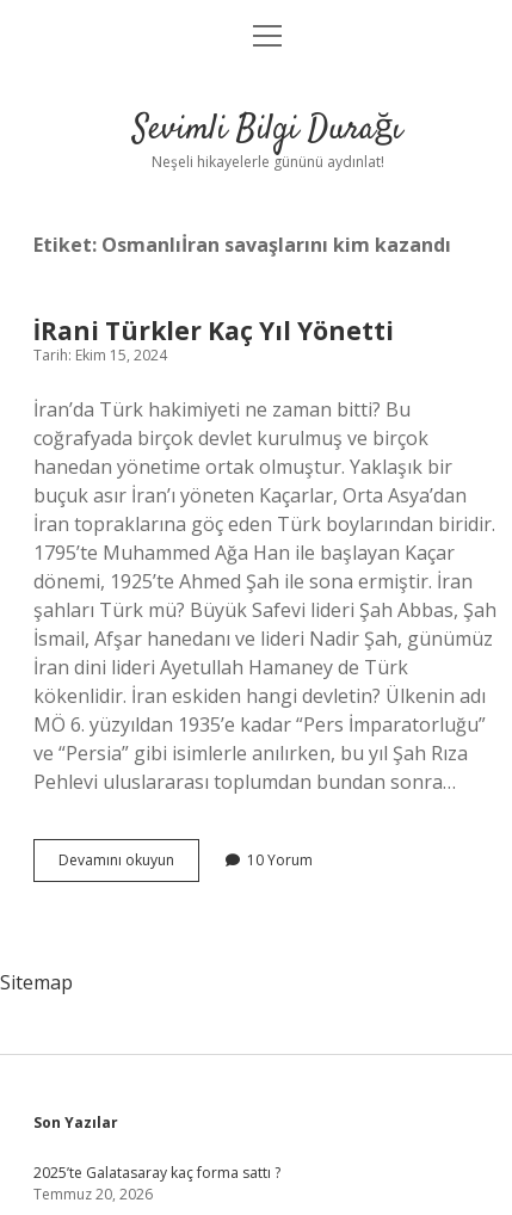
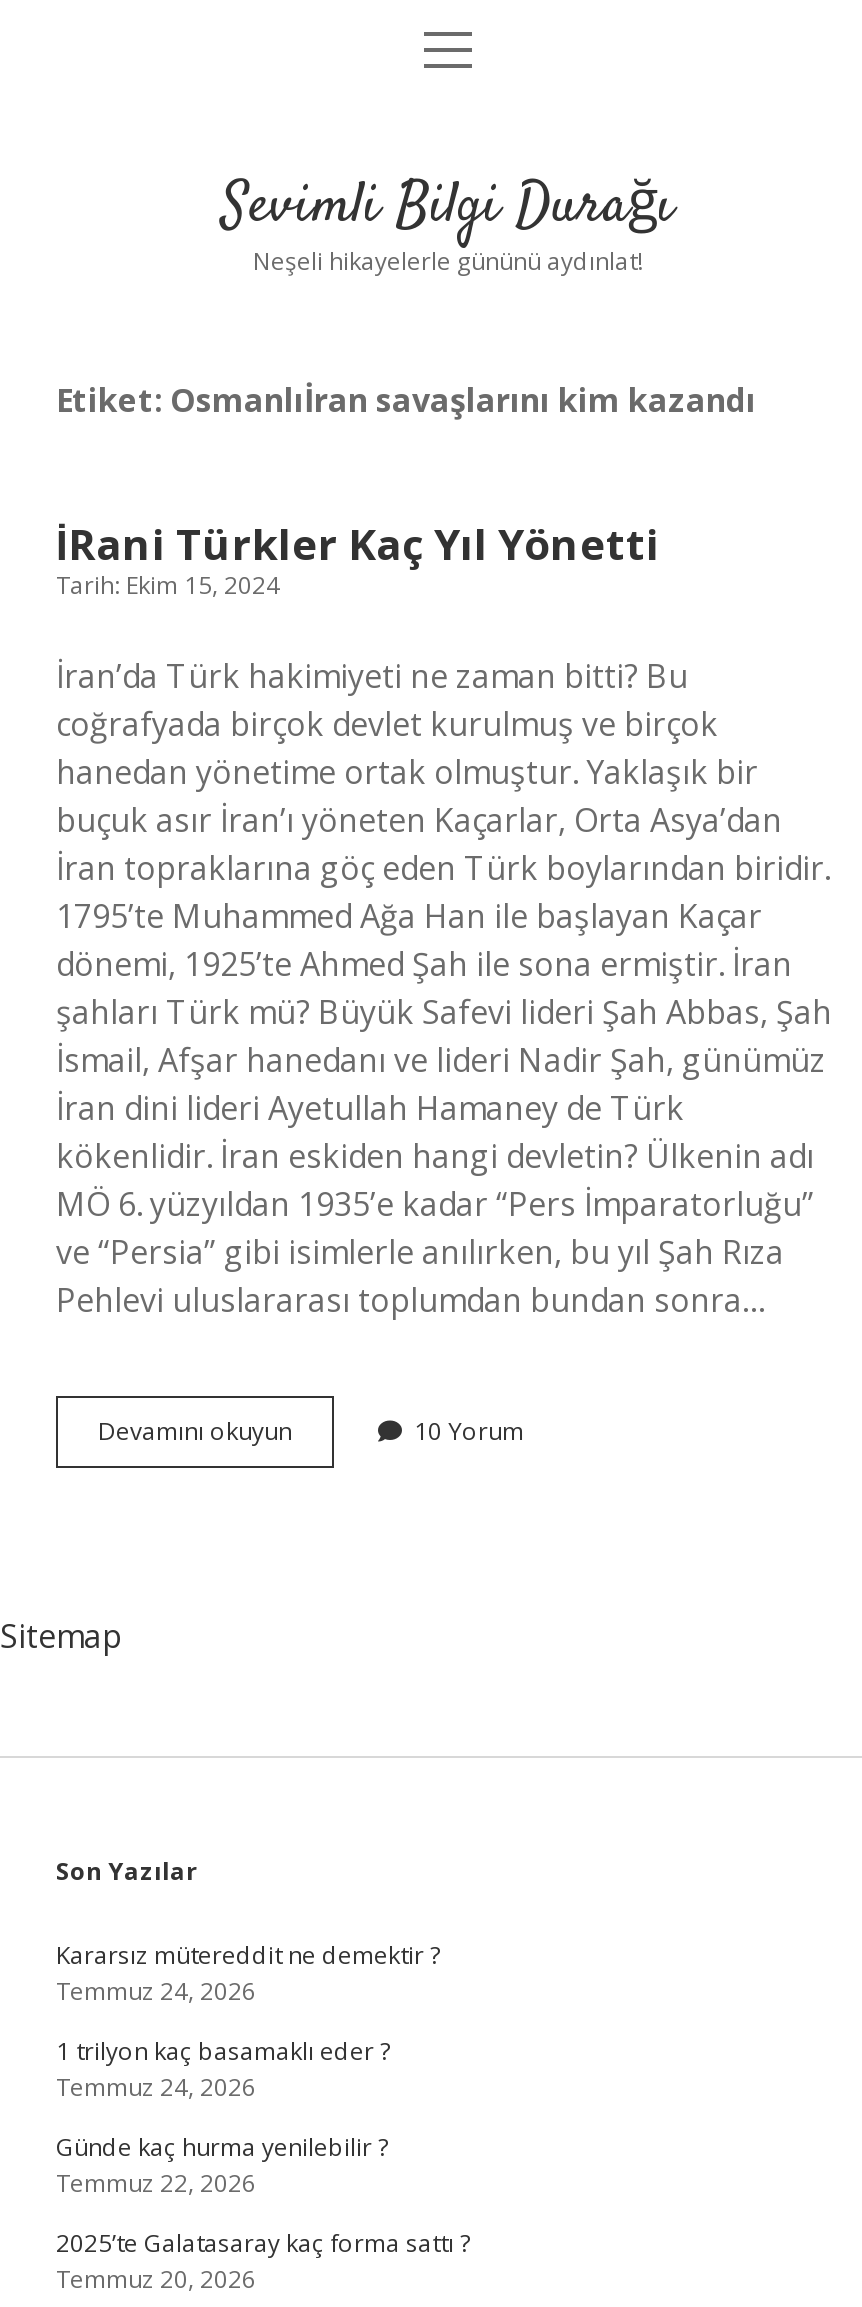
+ Kararsız mütereddit ne demektir ?
+ Temmuz 24, 2026
+ 1 trilyon kaç basamaklı eder ?
+ Temmuz 24, 2026
+ Günde kaç hurma yenilebilir ?
+ Temmuz 22, 2026
